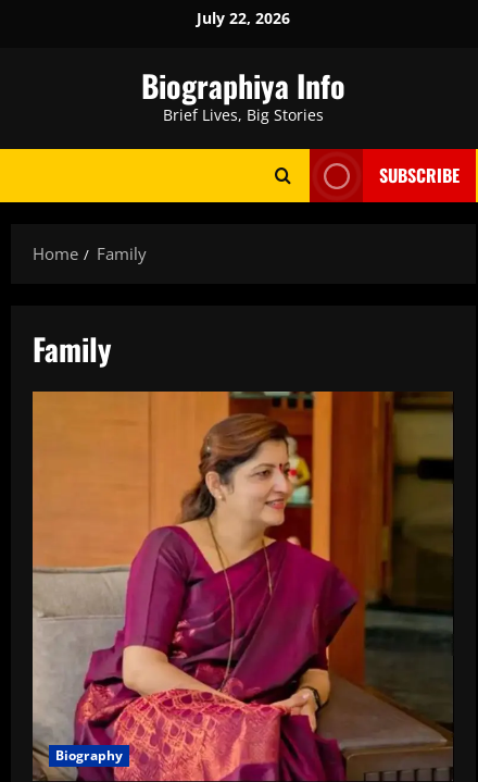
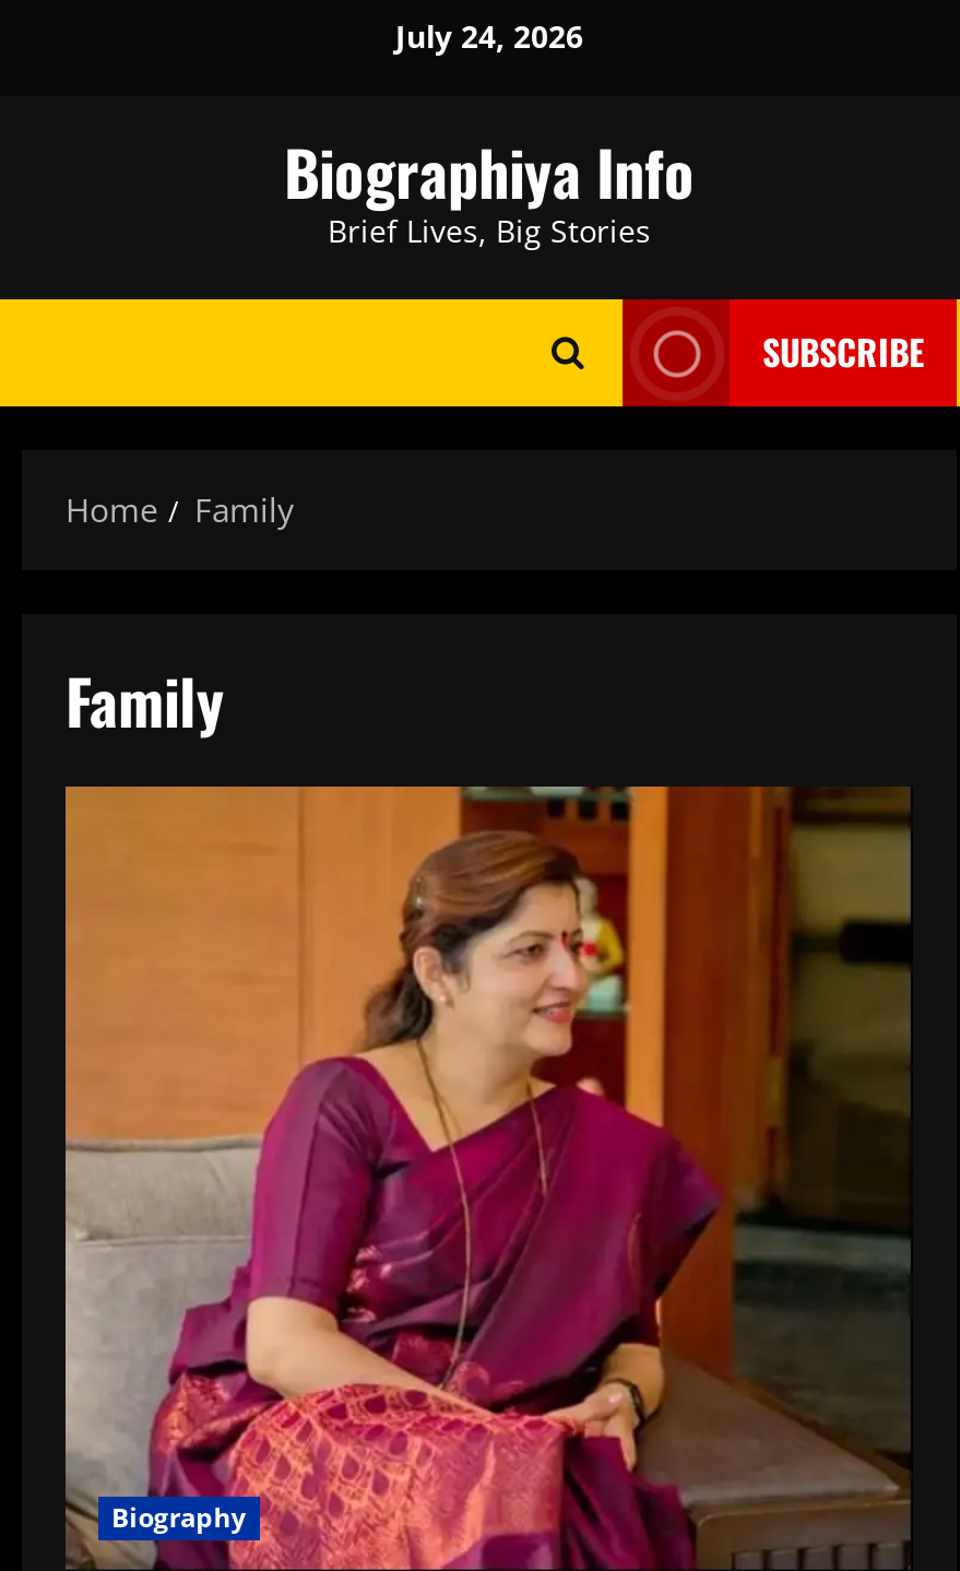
- July 22, 2026
+ July 24, 2026
